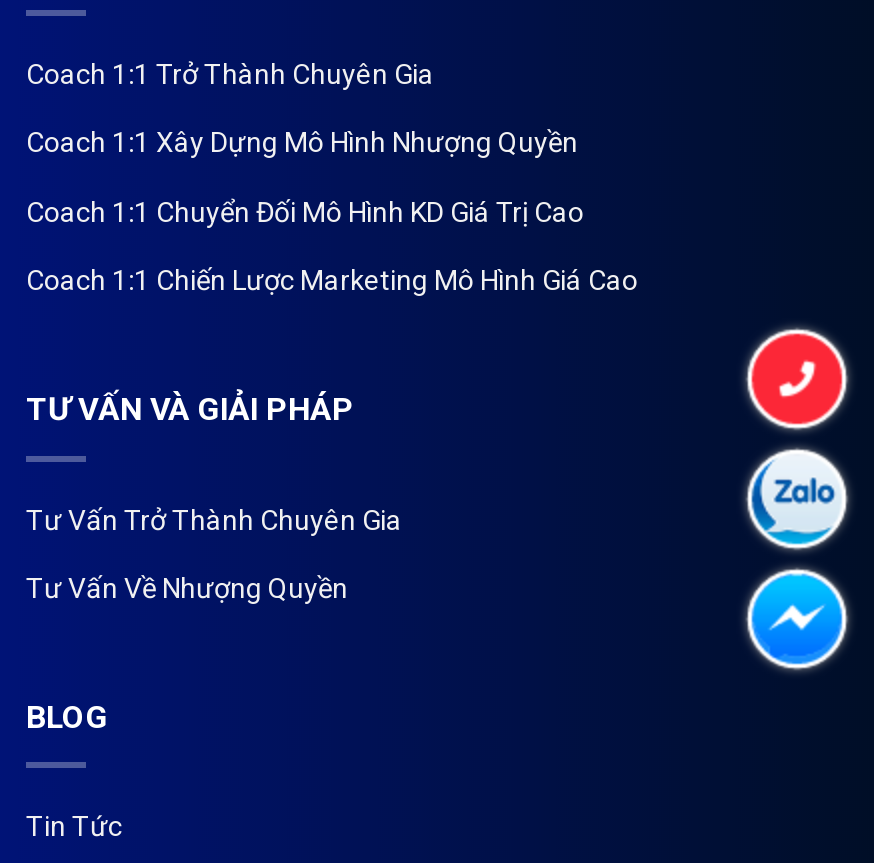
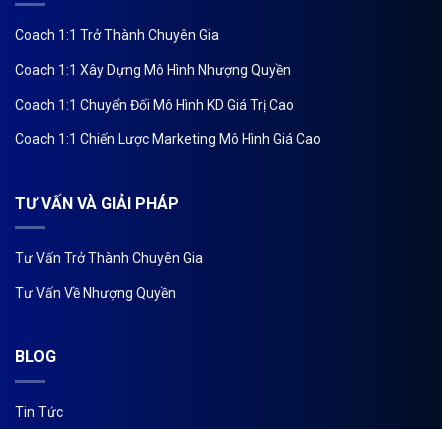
- [image]

- [image]

- [image]
